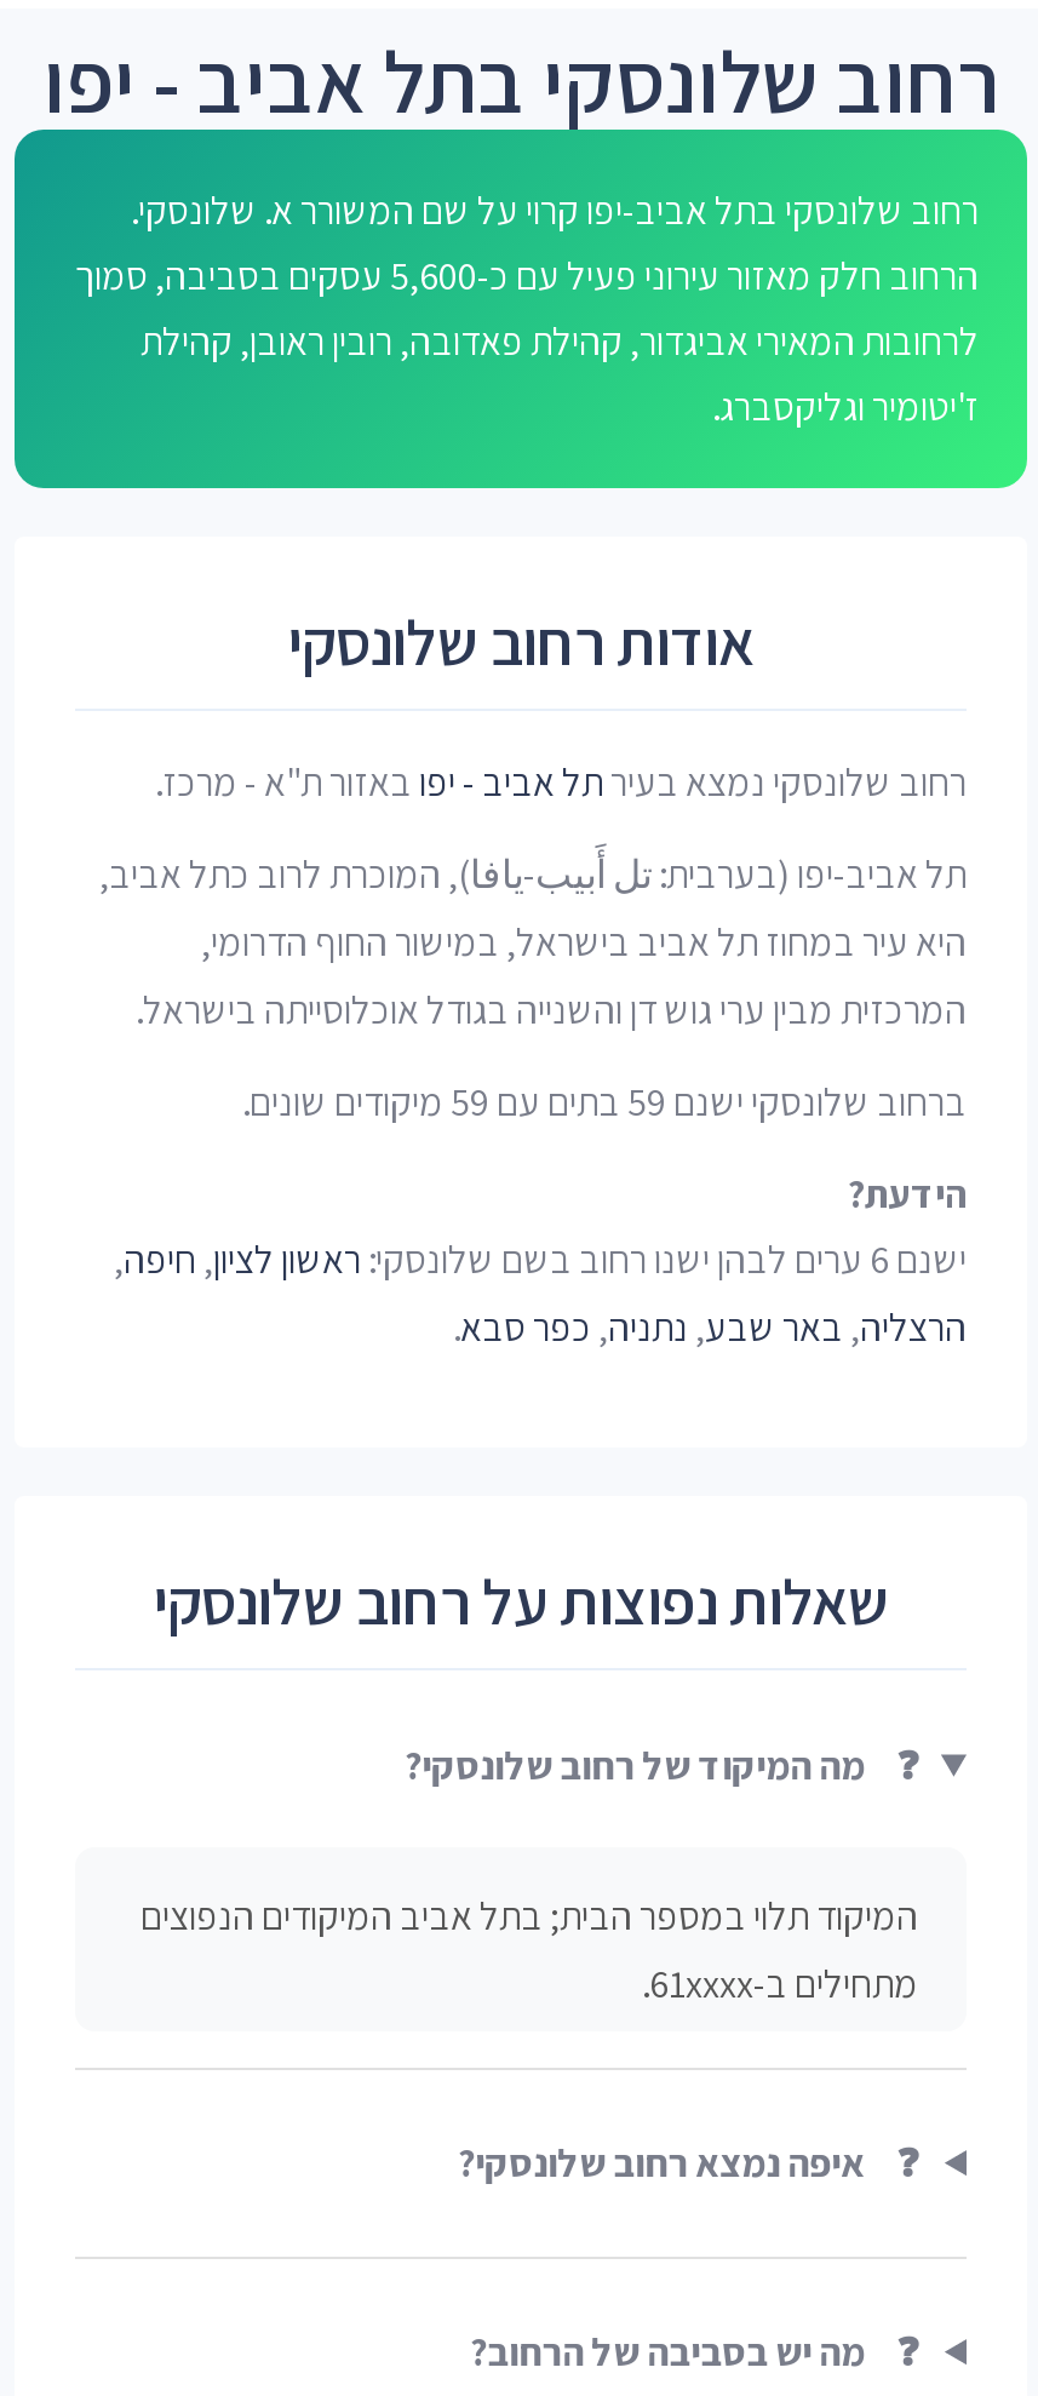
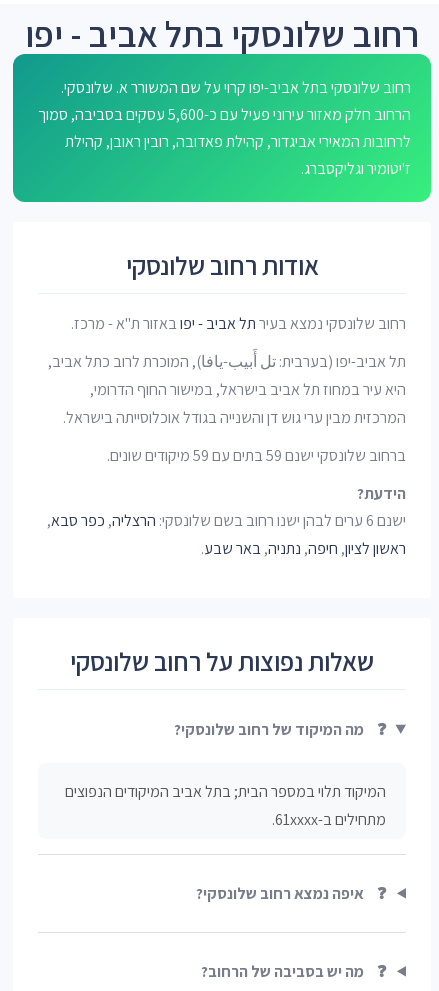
- ראשון לציון, חיפה,
- הרצליה, באר שבע, נתניה, כפר סבא.
+ הרצליה, כפר סבא,
+ ראשון לציון, חיפה, נתניה, באר שבע.
